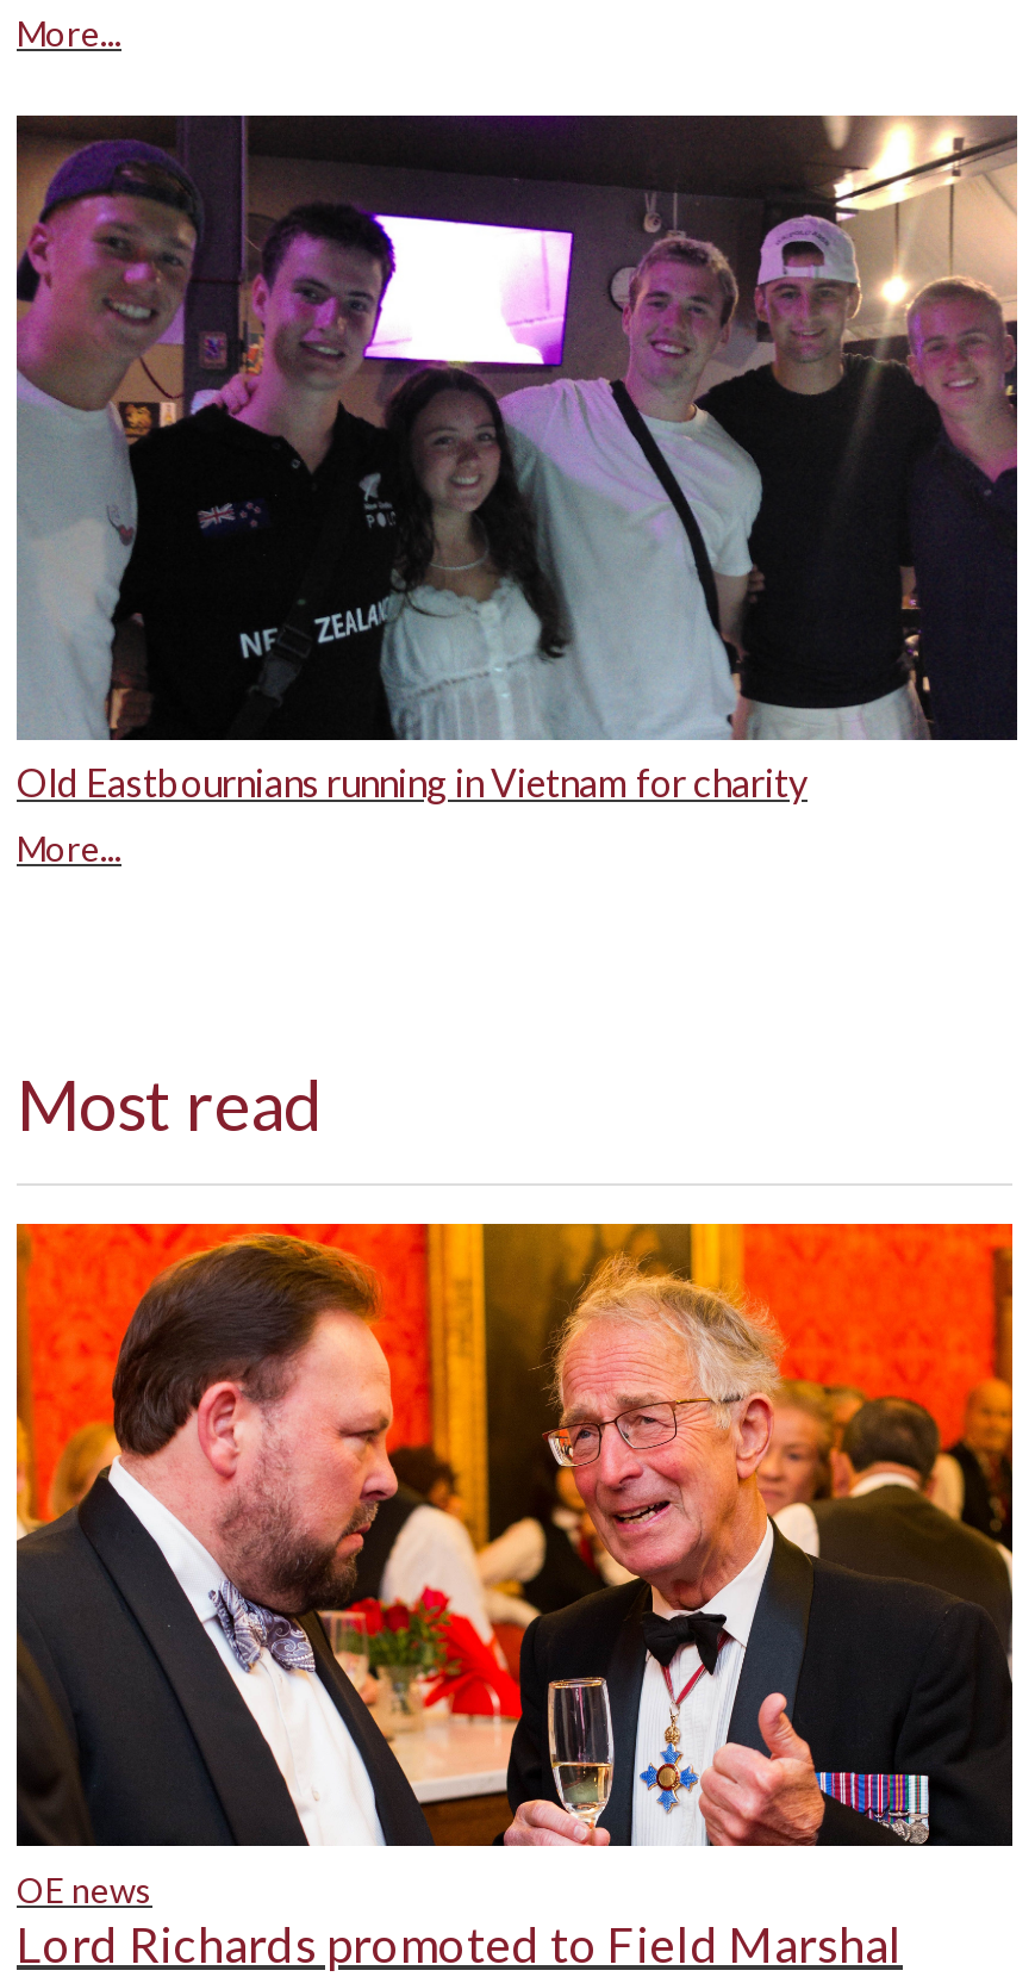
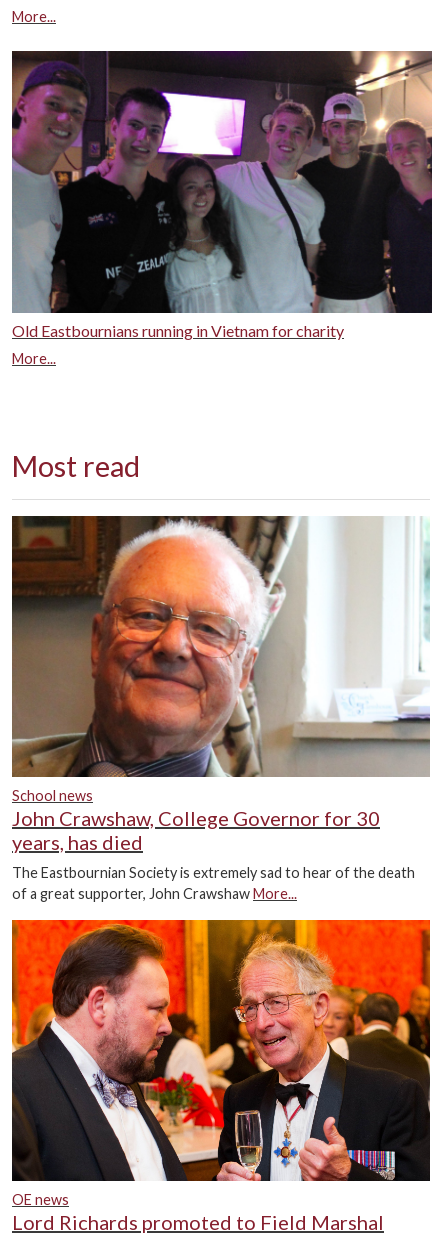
+ [image]
+ School news
+ John Crawshaw, College Governor for 30
+ years, has died
+ The Eastbournian Society is extremely sad to hear of the death
+ of a great supporter, John Crawshaw More...
